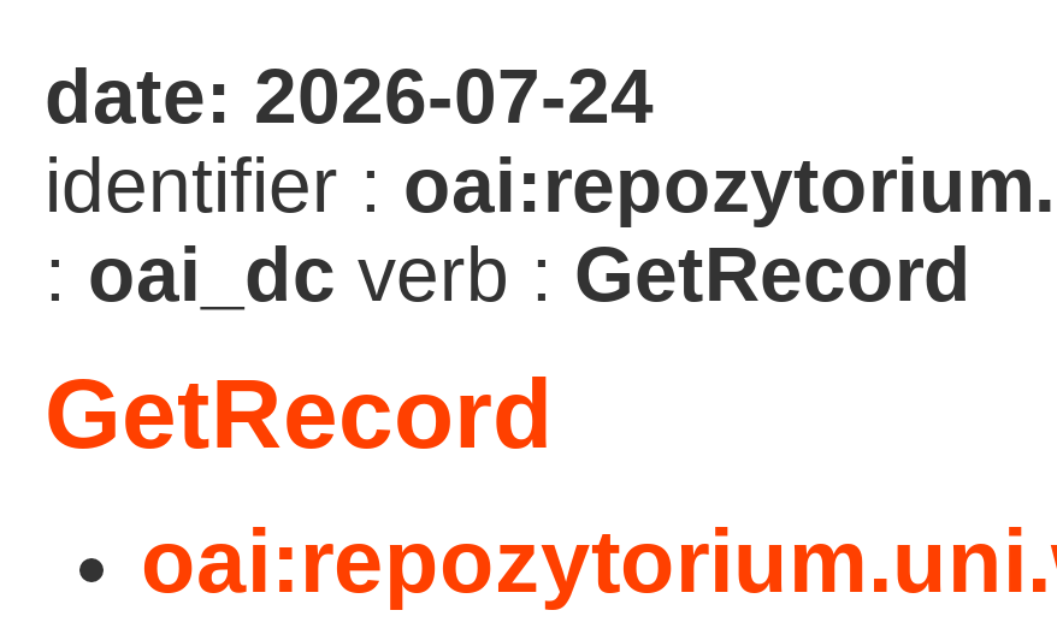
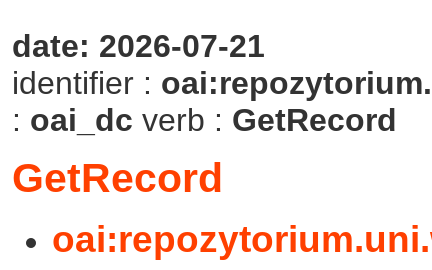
- date: 2026-07-24
+ date: 2026-07-21
